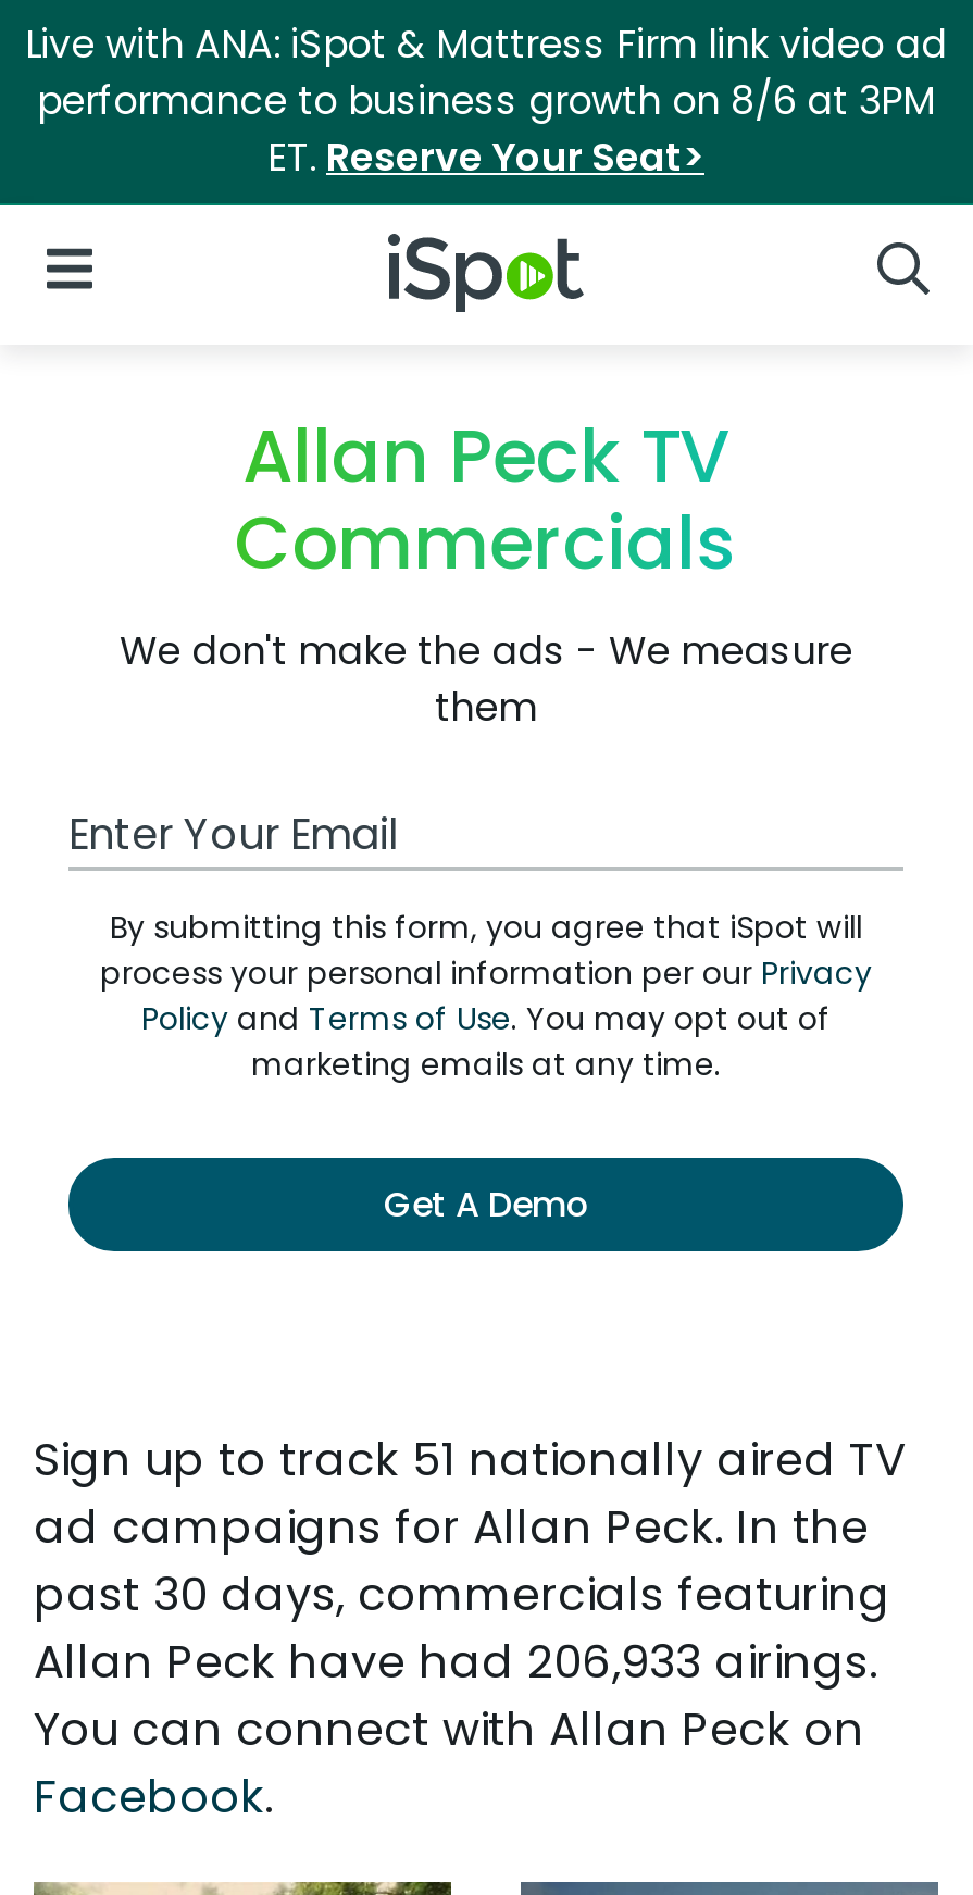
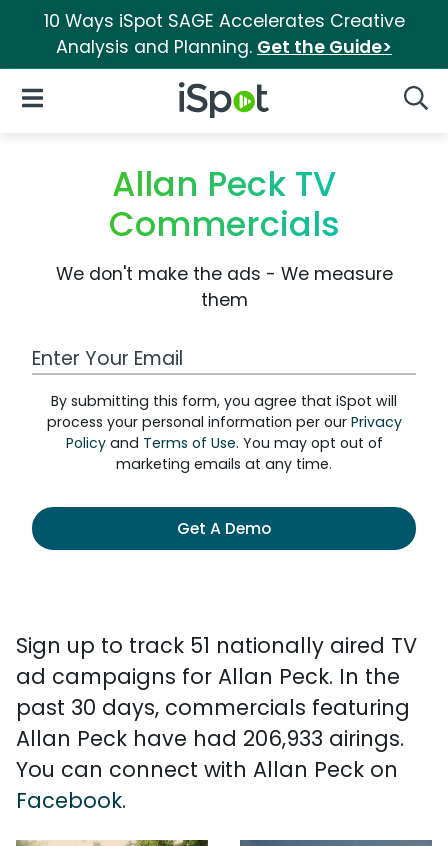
- Live with ANA: iSpot & Mattress Firm link video ad
- performance to business growth on 8/6 at 3PM
- ET. Reserve Your Seat>
+ 10 Ways iSpot SAGE Accelerates Creative
+ Analysis and Planning. Get the Guide>
